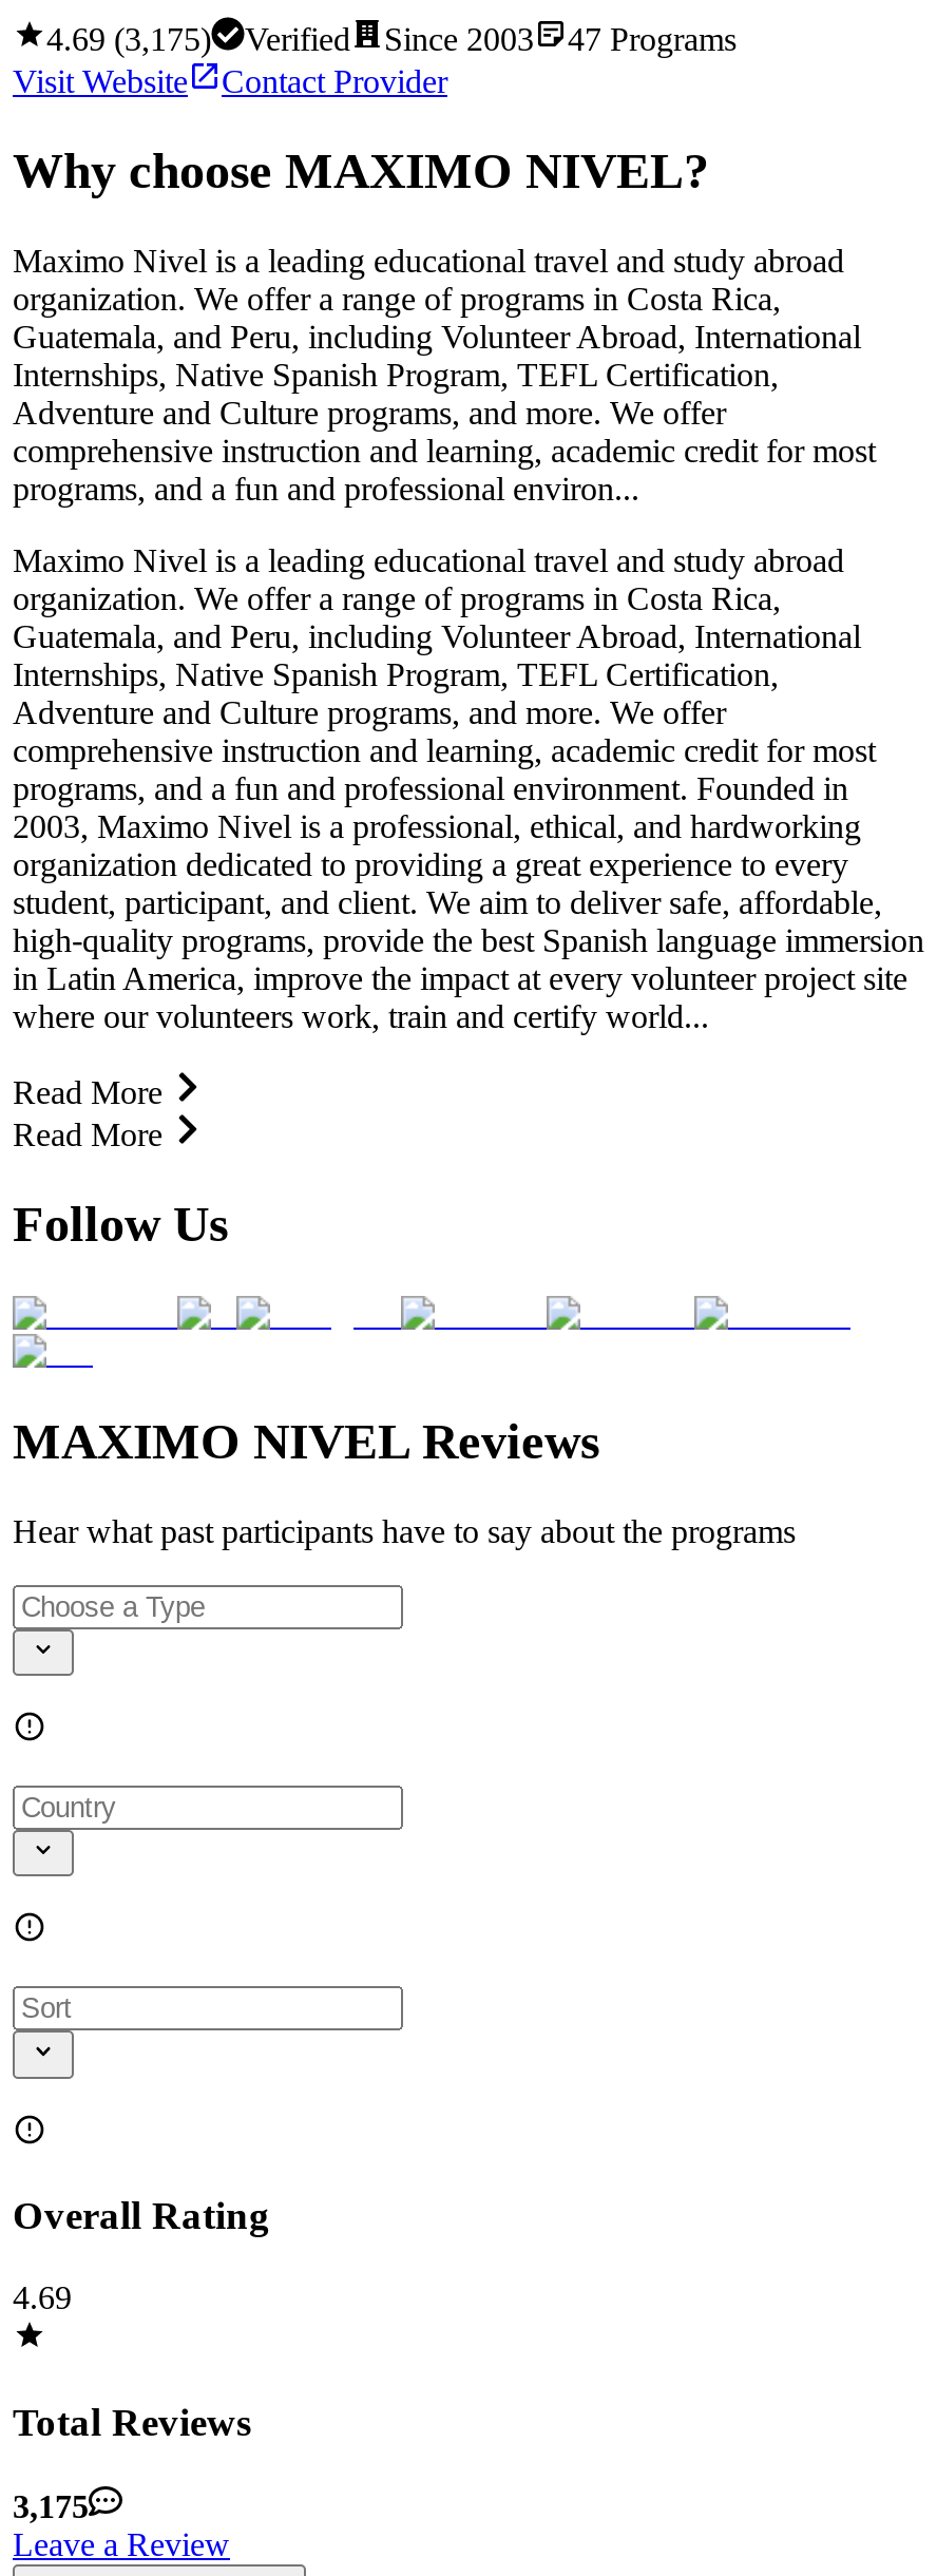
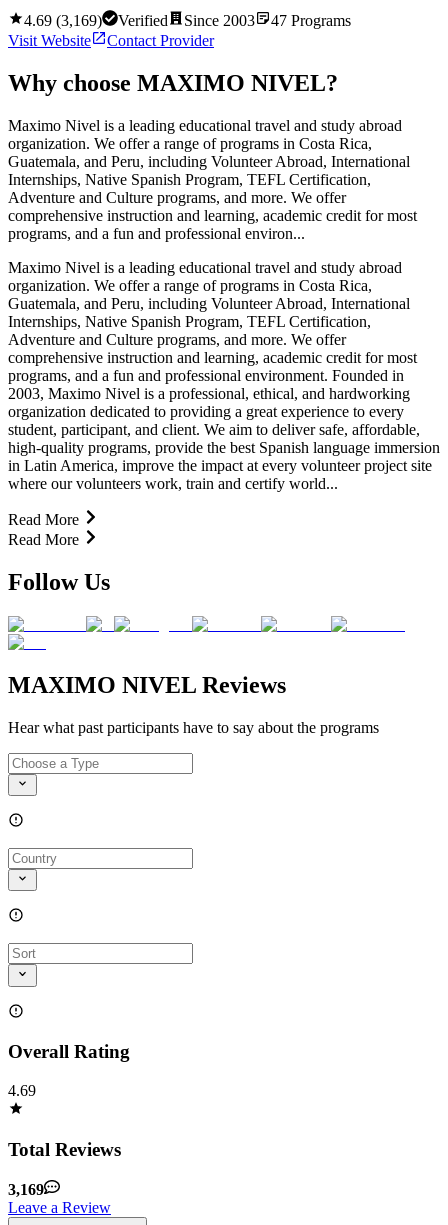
- 4.69 (3,175) Verified Since 2003 47 Programs
+ 4.69 (3,169) Verified Since 2003 47 Programs

- 3,175
+ 3,169
